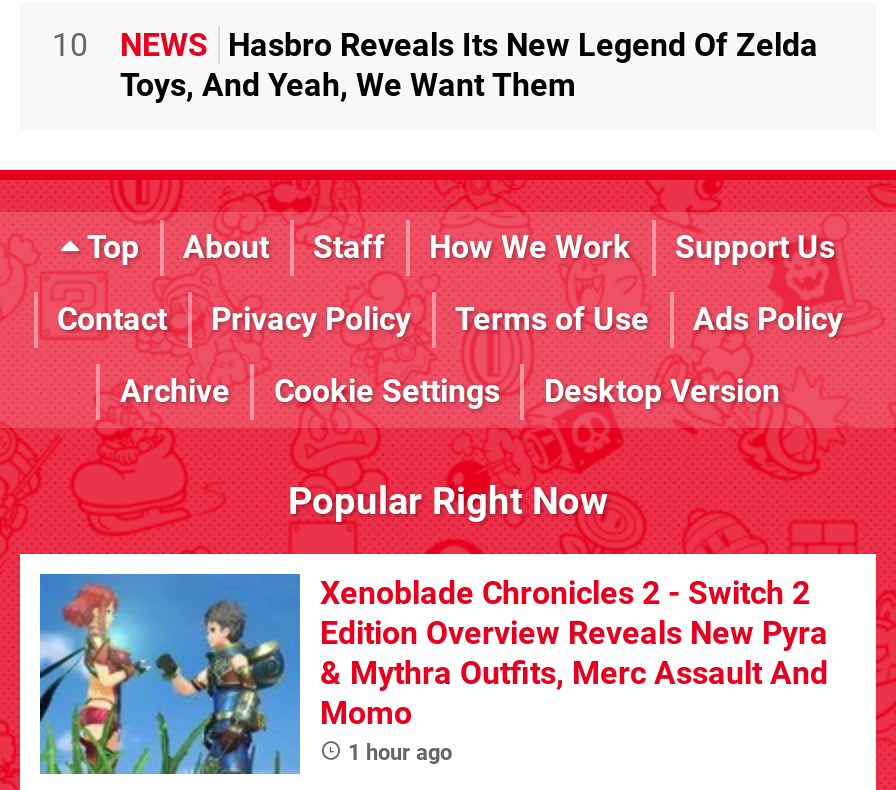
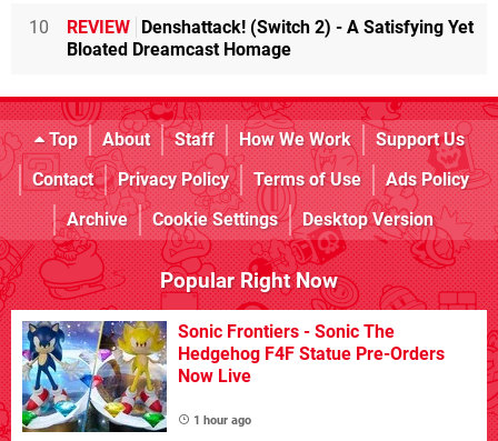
- NEWS Hasbro Reveals Its New Legend Of Zelda
- Toys, And Yeah, We Want Them
+ REVIEW Denshattack! (Switch 2) - A Satisfying Yet
+ Bloated Dreamcast Homage

- [image]
- Xenoblade Chronicles 2 - Switch 2
- Edition Overview Reveals New Pyra
- & Mythra Outfits, Merc Assault And
- Momo
+ [image]
+ Sonic Frontiers - Sonic The
+ Hedgehog F4F Statue Pre-Orders
+ Now Live
